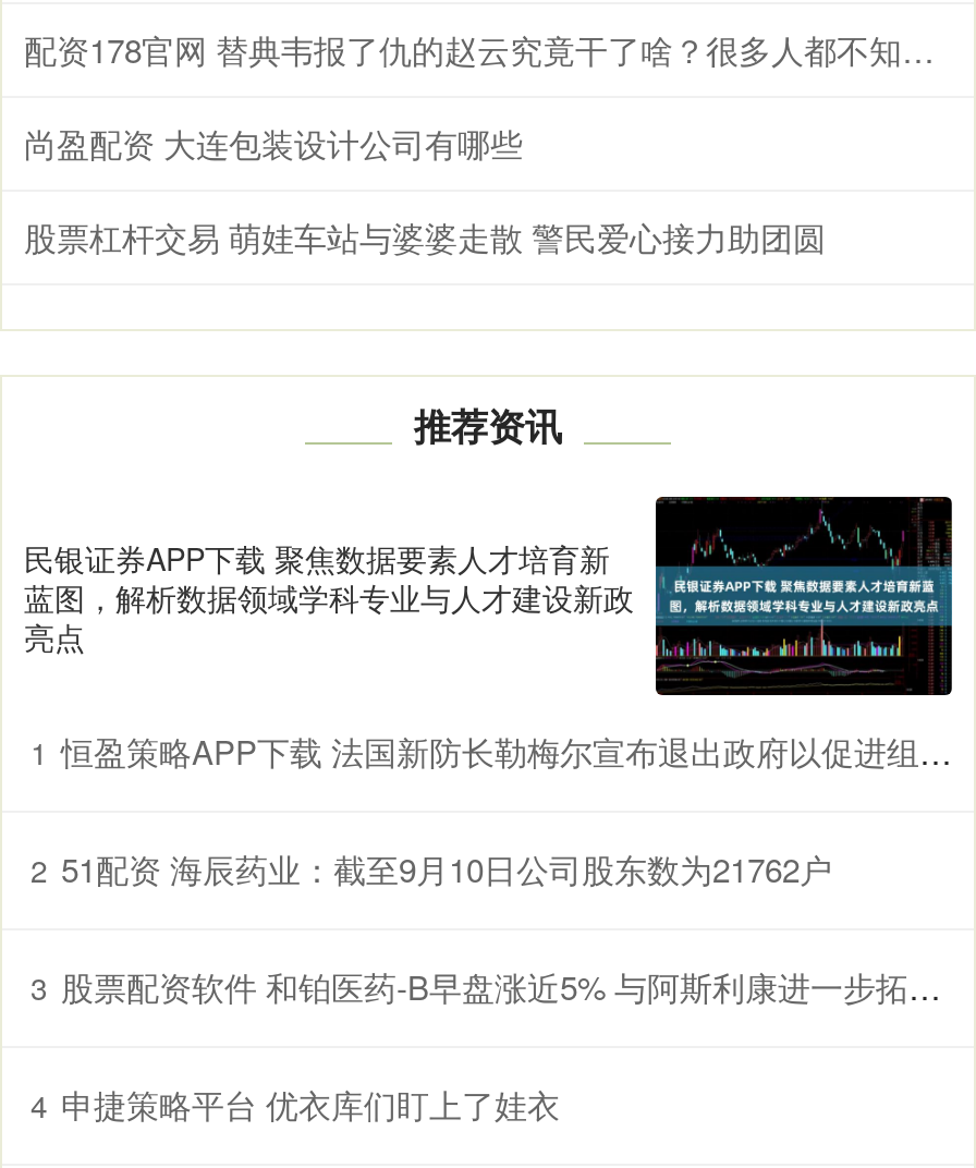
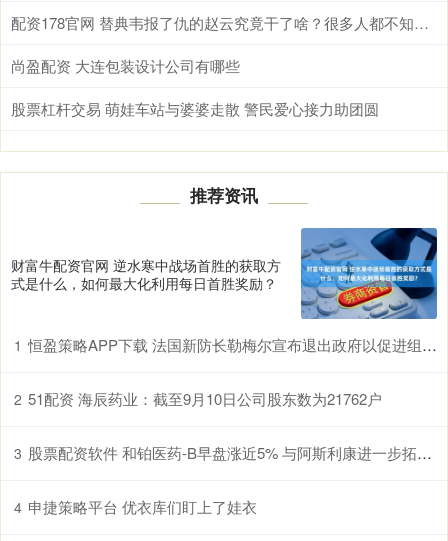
- [image]
- 民银证券APP下载 聚焦数据要素人才培育新
- 蓝图，解析数据领域学科专业与人才建设新政
- 亮点
+ [image]
+ 财富牛配资官网 逆水寒中战场首胜的获取方
+ 式是什么，如何最大化利用每日首胜奖励？
